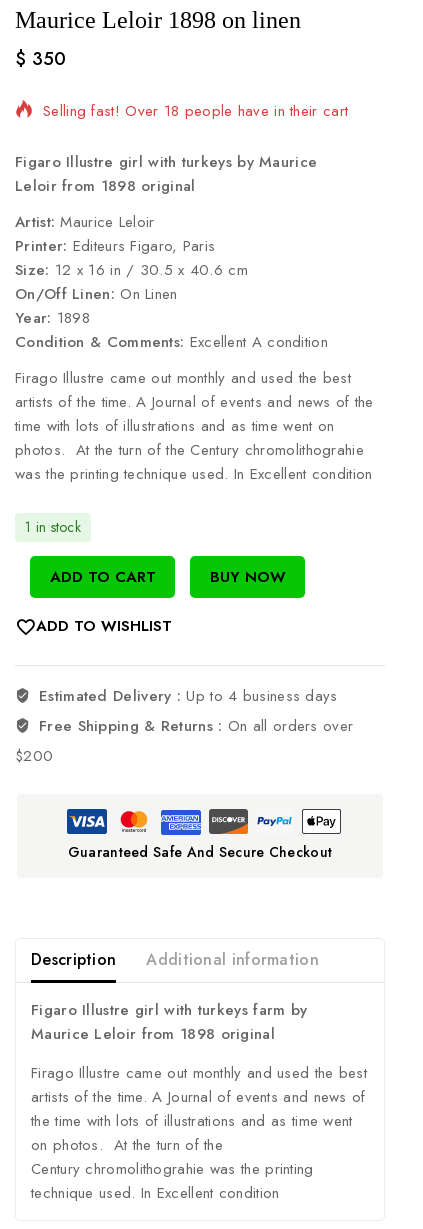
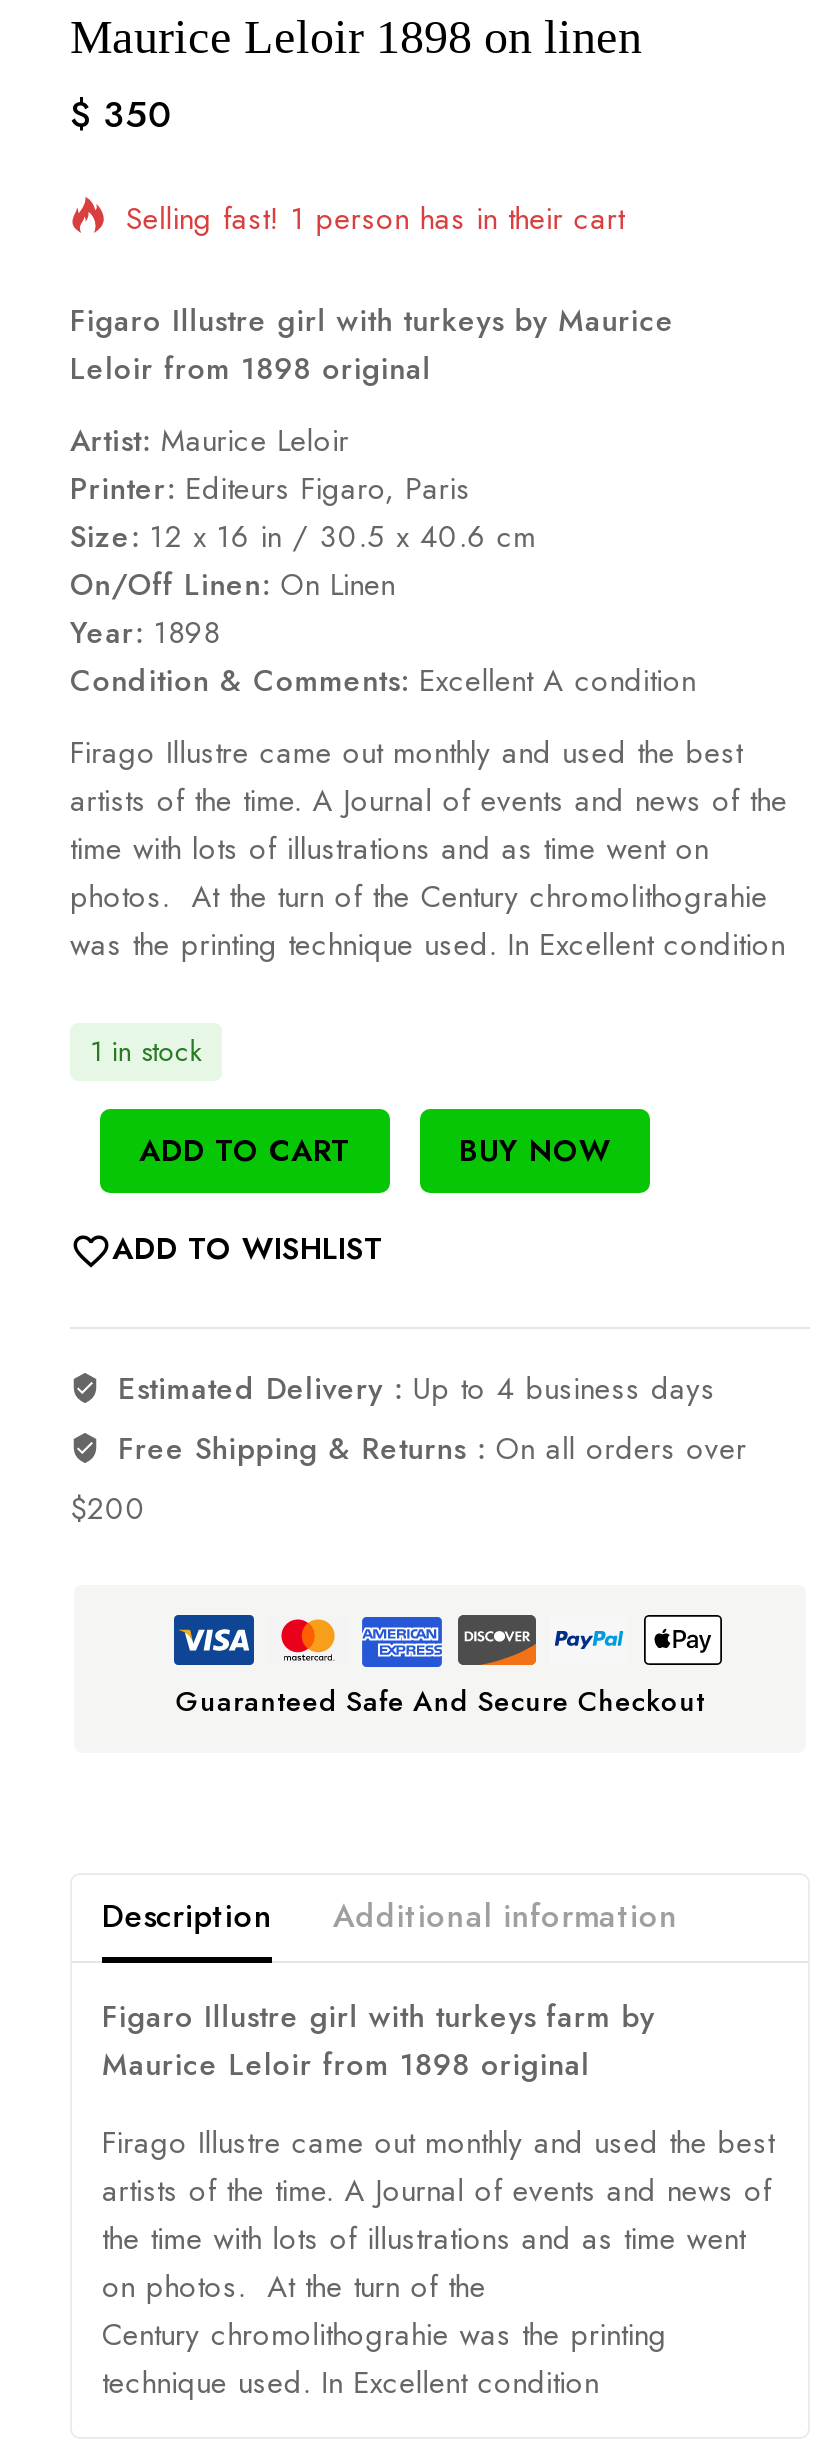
- Selling fast! Over 18 people have in their cart
+ Selling fast! 1 person has in their cart
